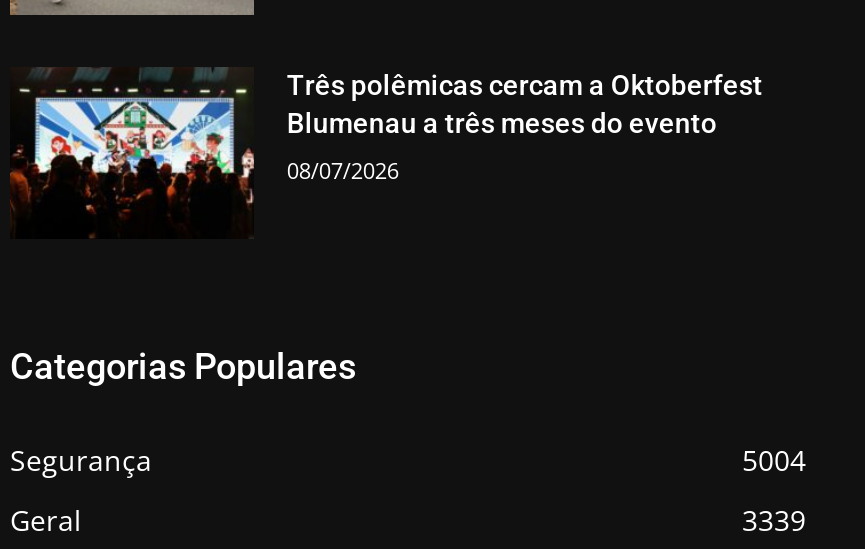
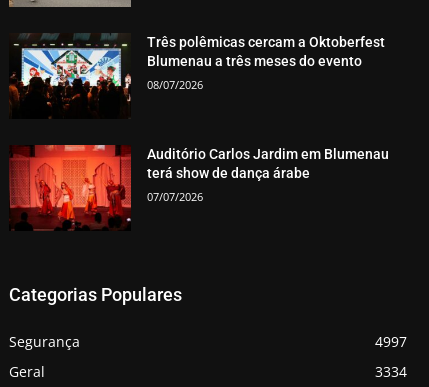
+ [image]
+ Auditório Carlos Jardim em Blumenau
+ terá show de dança árabe
+ 07/07/2026

- 5004
+ 4997

- 3339
+ 3334
